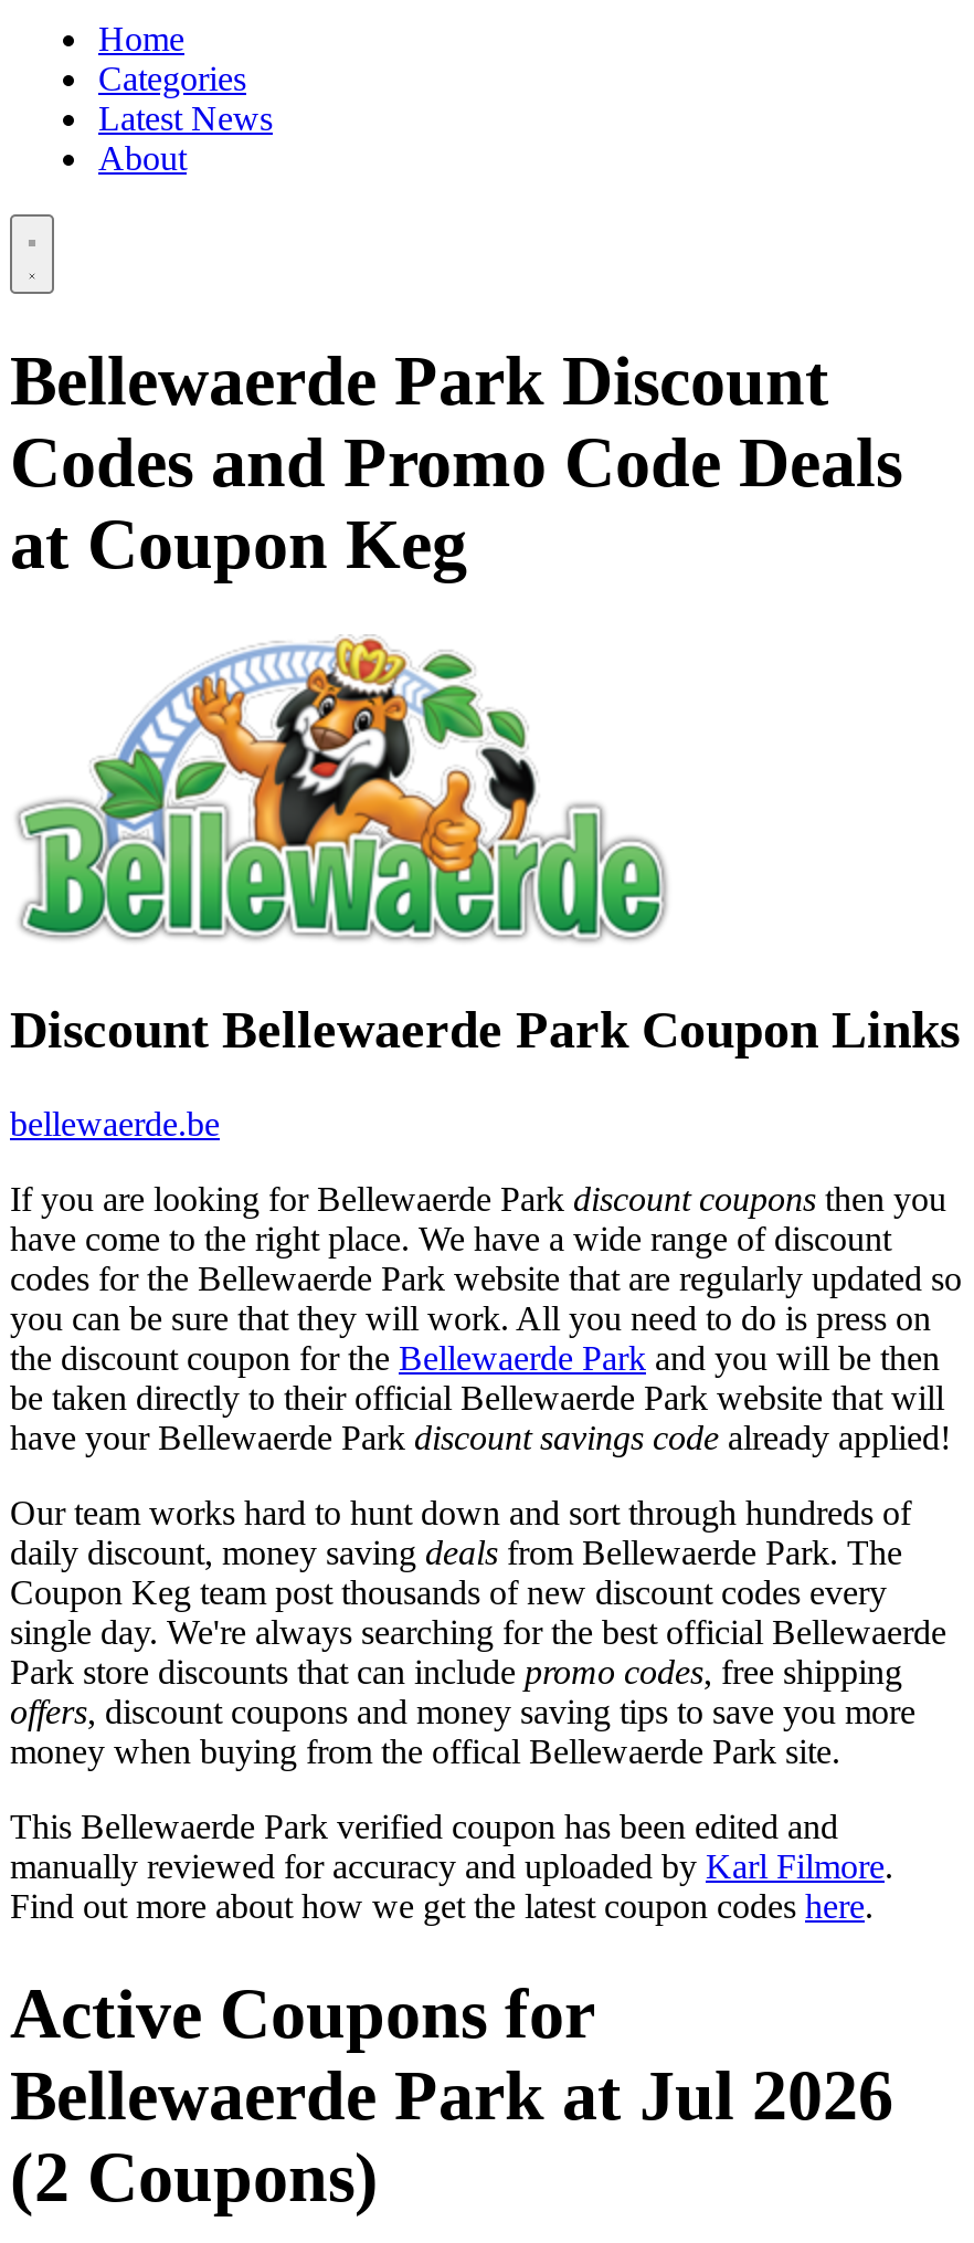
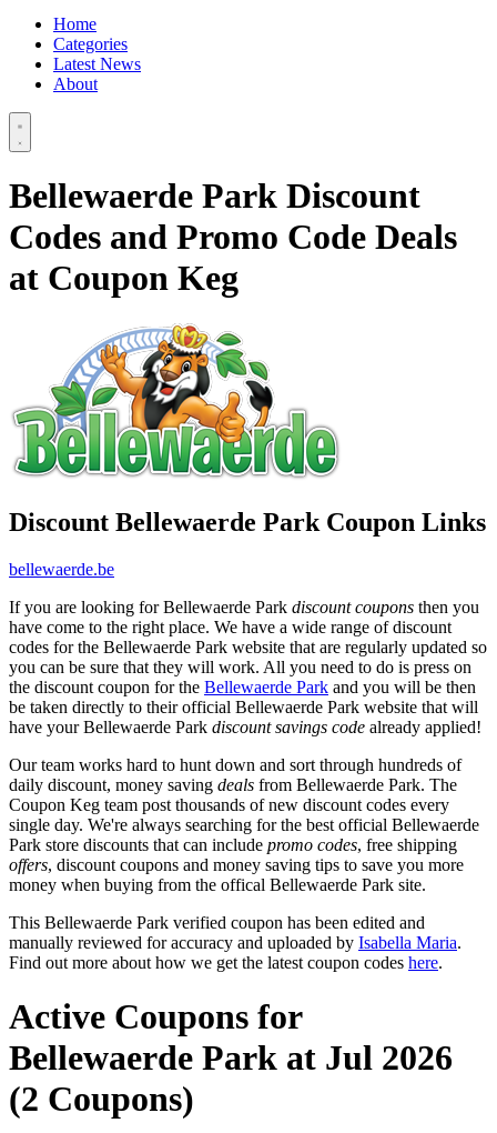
- manually reviewed for accuracy and uploaded by Karl Filmore.
+ manually reviewed for accuracy and uploaded by Isabella Maria.
